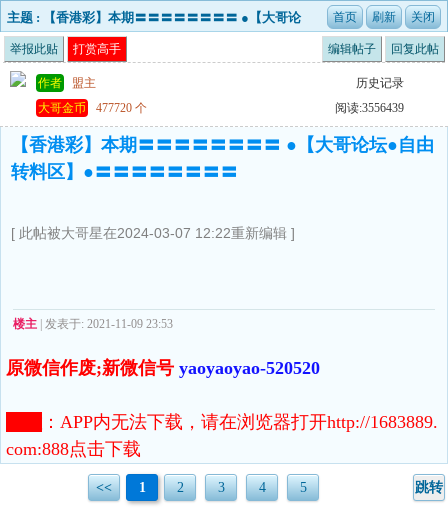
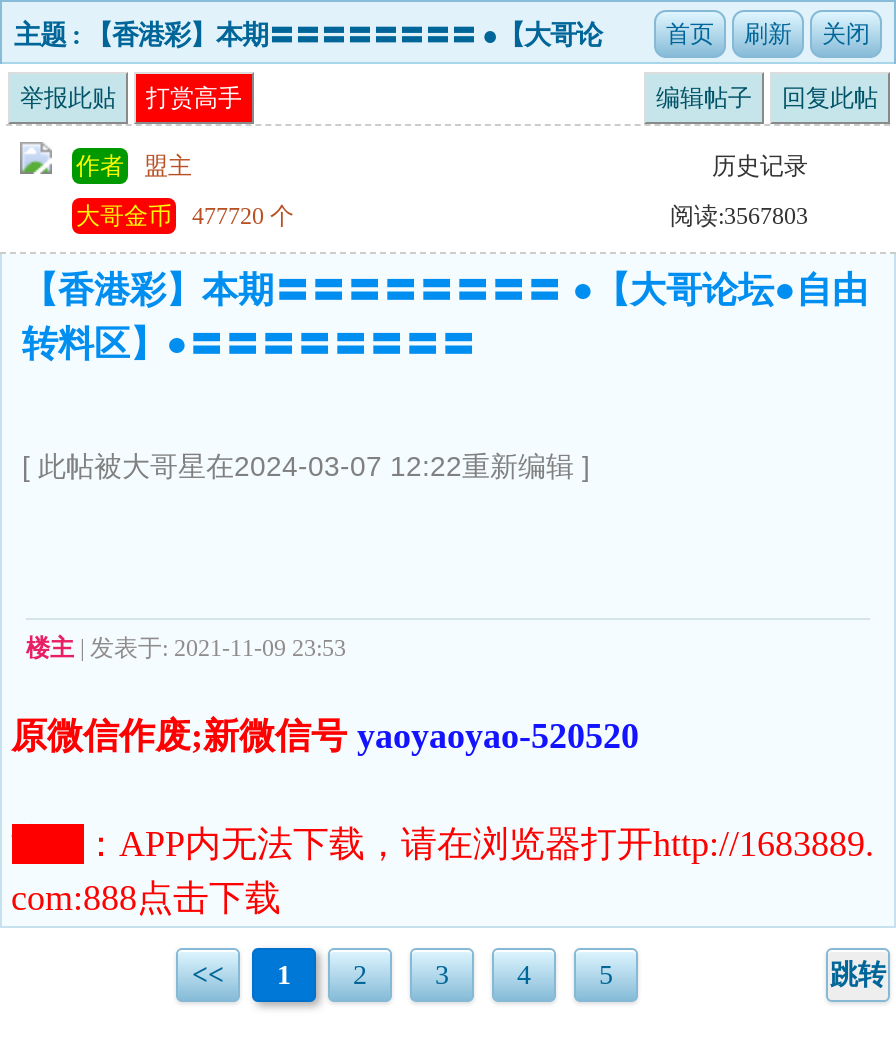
- 阅读:3556439
+ 阅读:3567803
